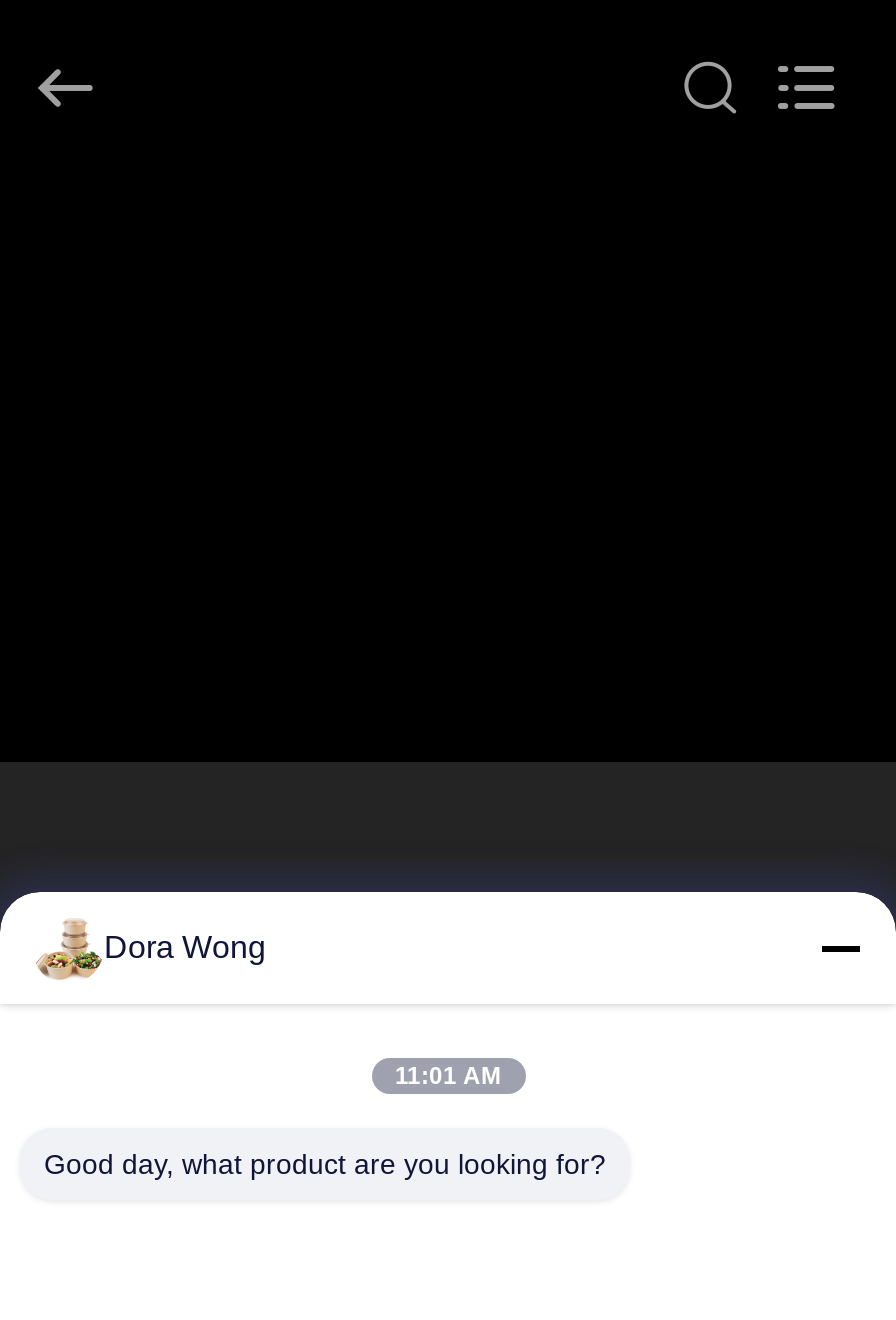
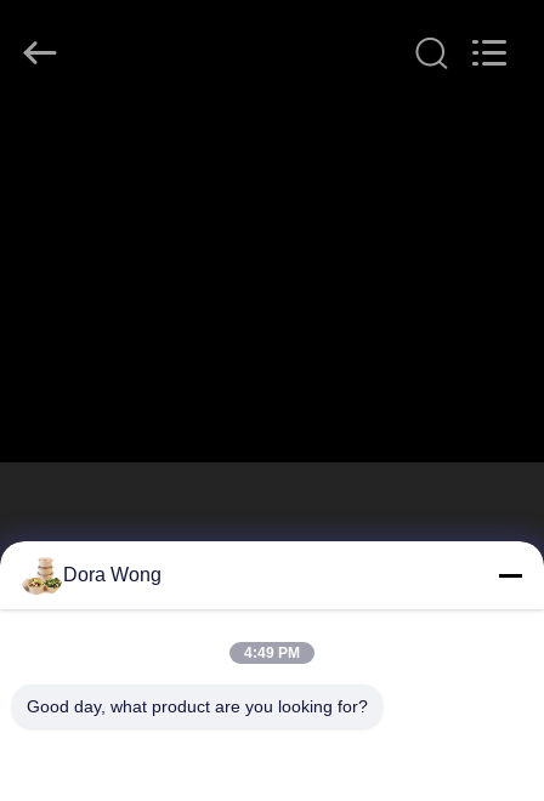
- 11:01 AM
+ 4:49 PM
